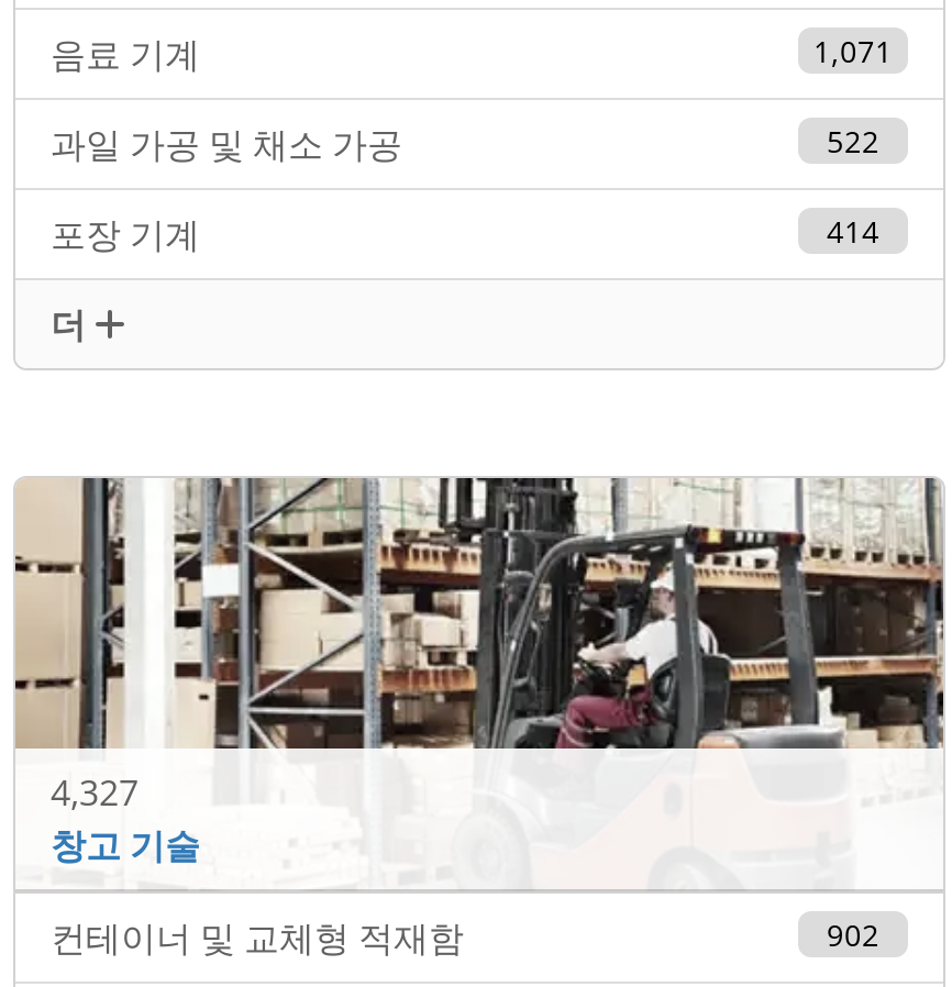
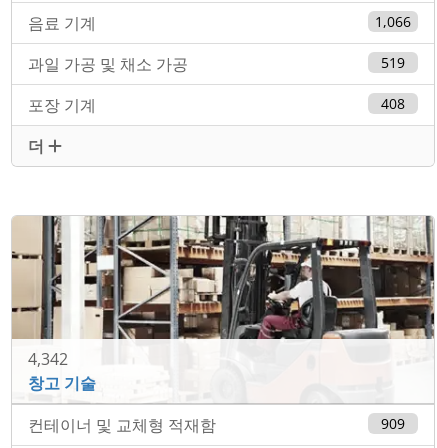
- 1,071
+ 1,066

- 522
+ 519

- 414
+ 408

- 4,327
+ 4,342

- 902
+ 909
